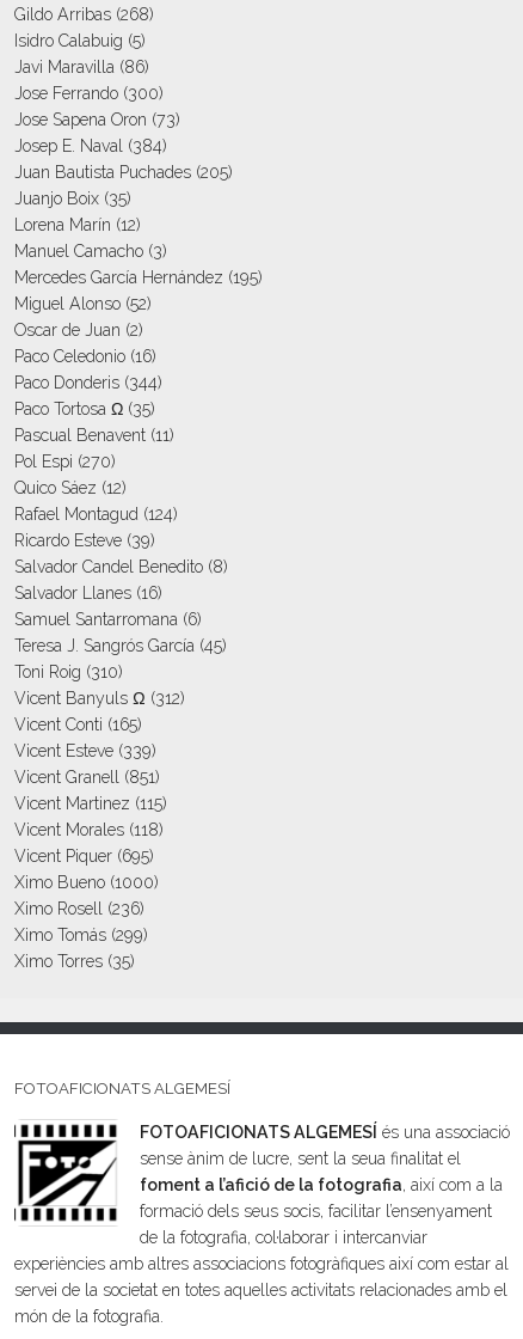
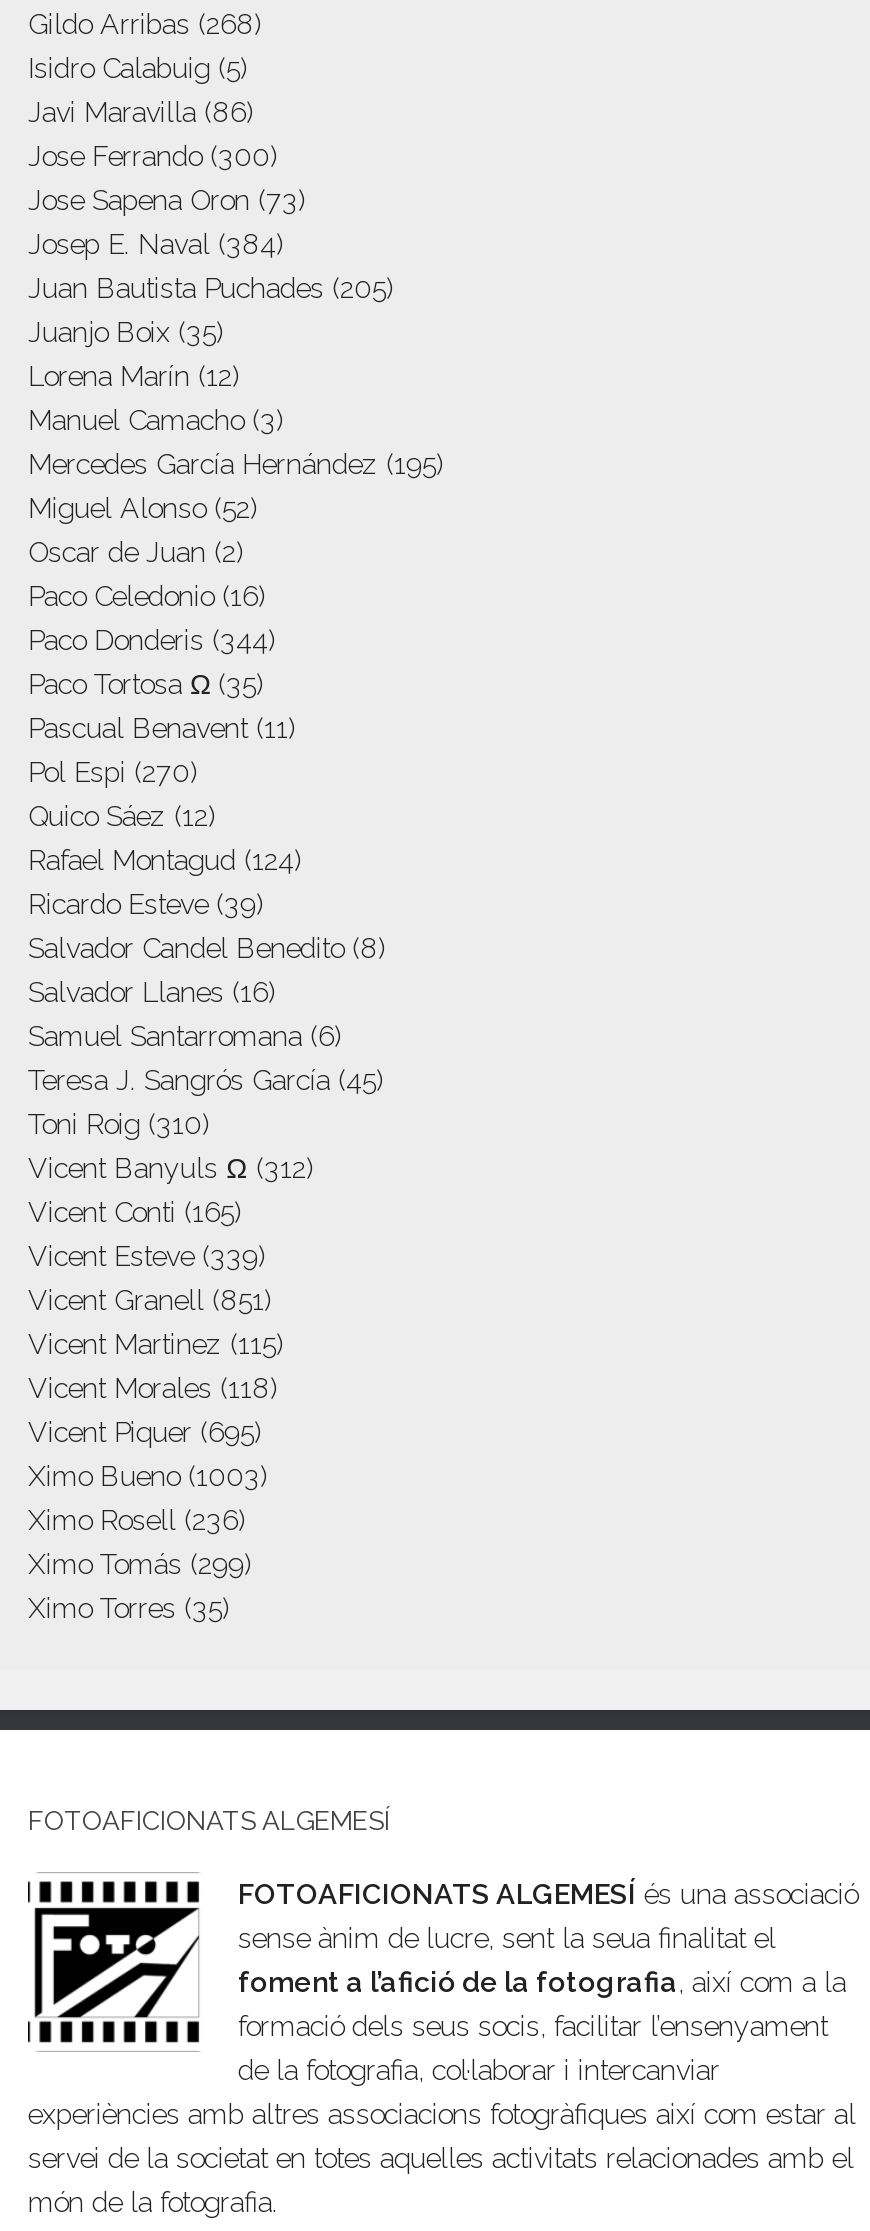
- Ximo Bueno (1000)
+ Ximo Bueno (1003)
